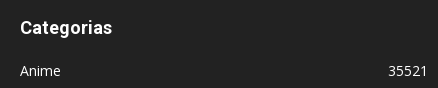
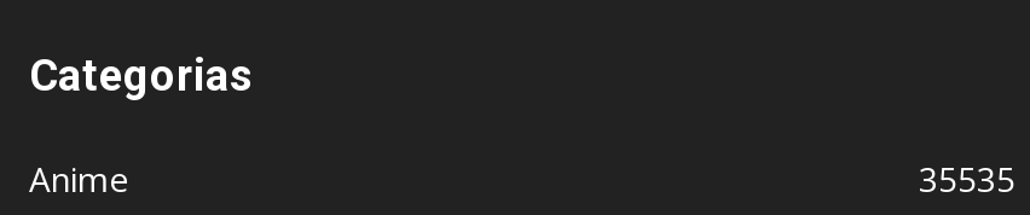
- 35521
+ 35535
